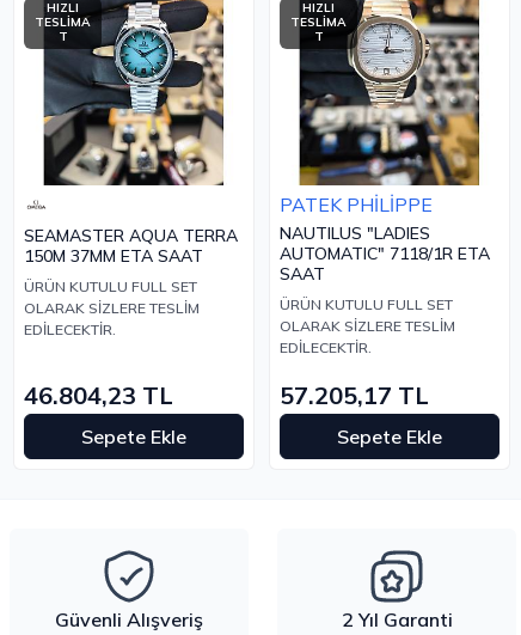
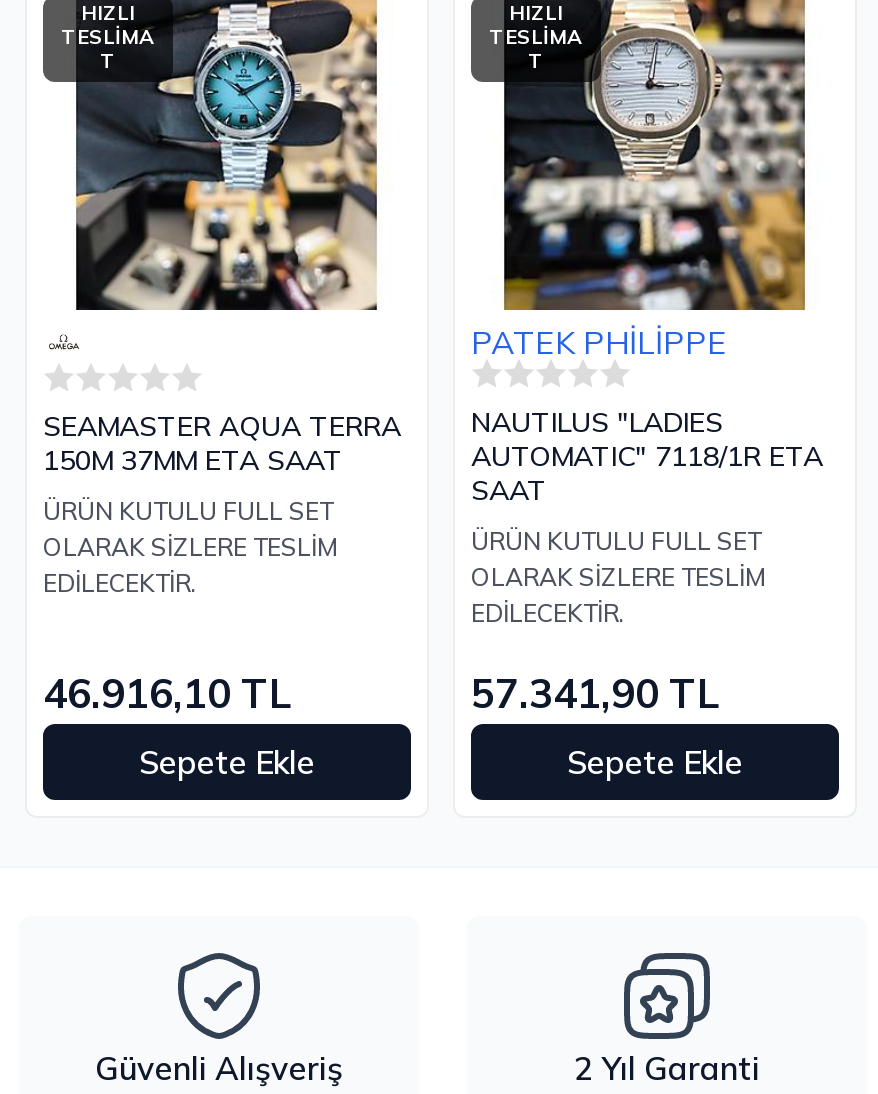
- 46.804,23 TL
+ 46.916,10 TL

- 57.205,17 TL
+ 57.341,90 TL
